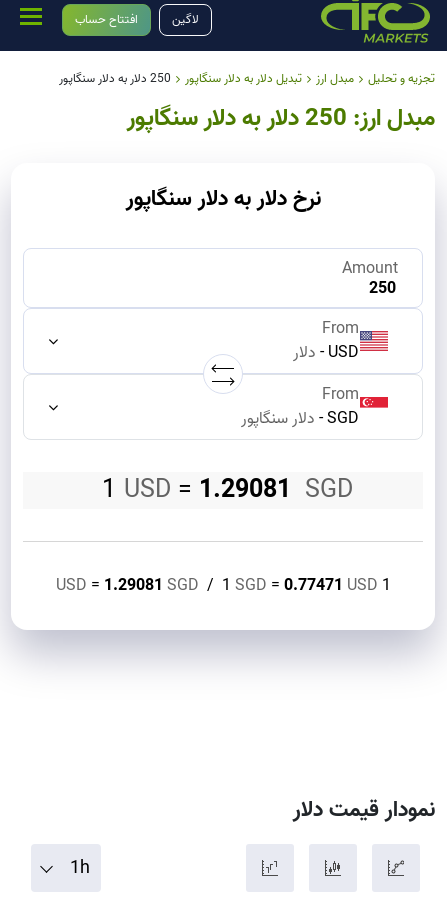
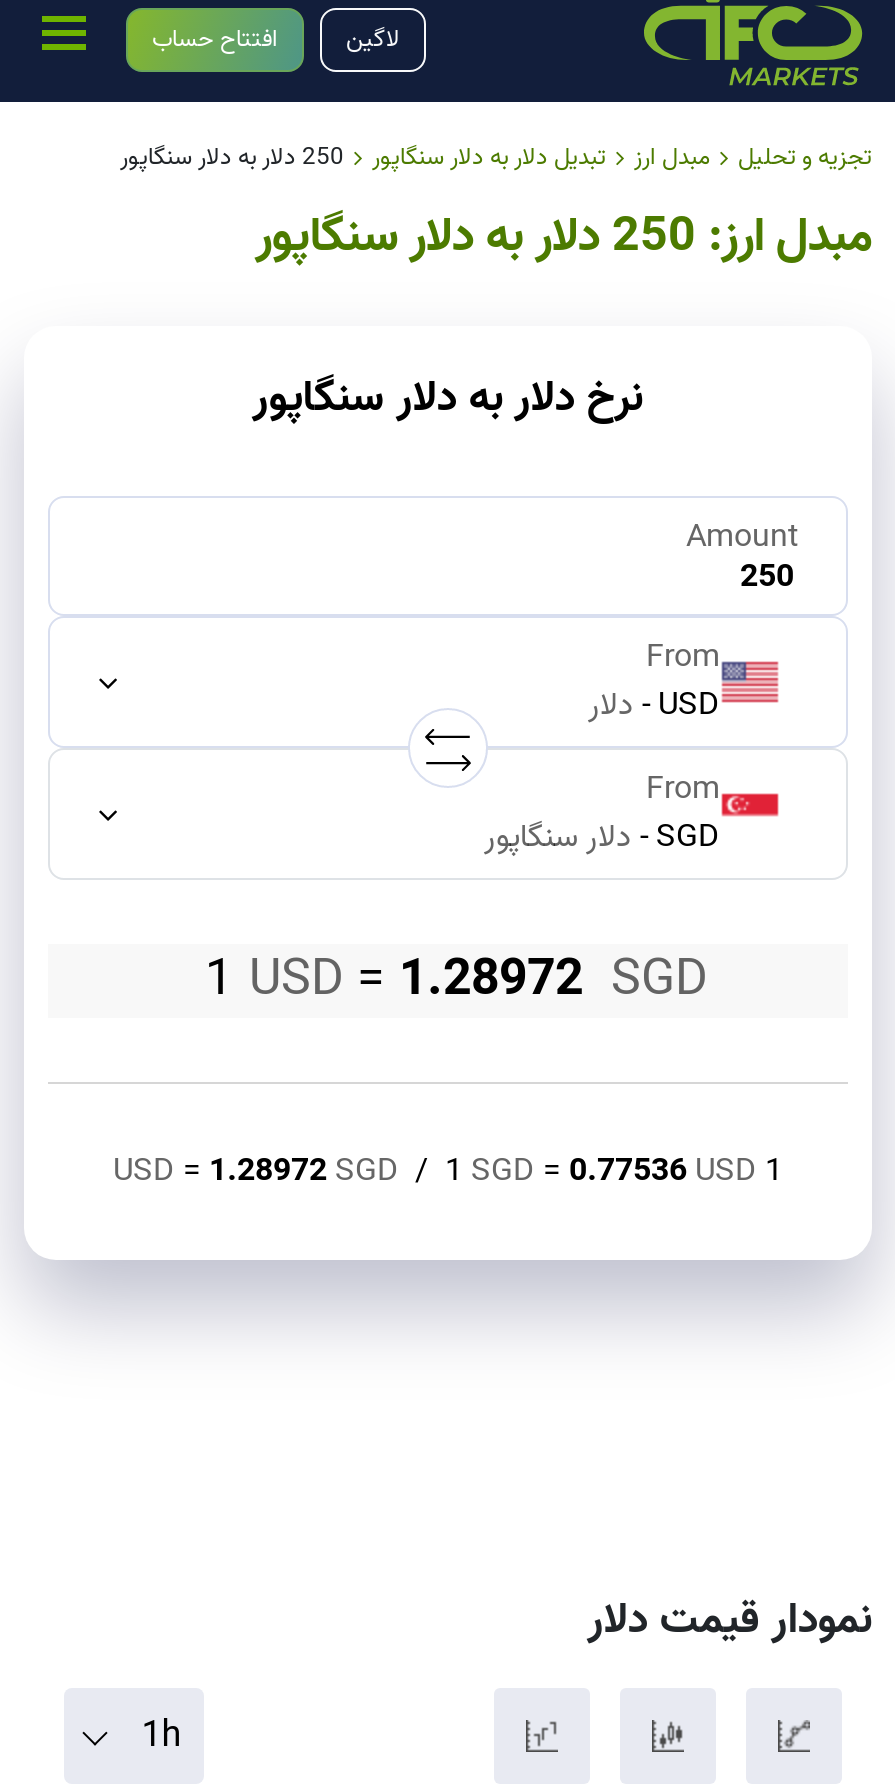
- 1 USD = 1.29081 SGD
+ 1 USD = 1.28972 SGD

- USD = 1.29081 SGD / 1 SGD = 0.77471 USD
+ USD = 1.28972 SGD / 1 SGD = 0.77536 USD
